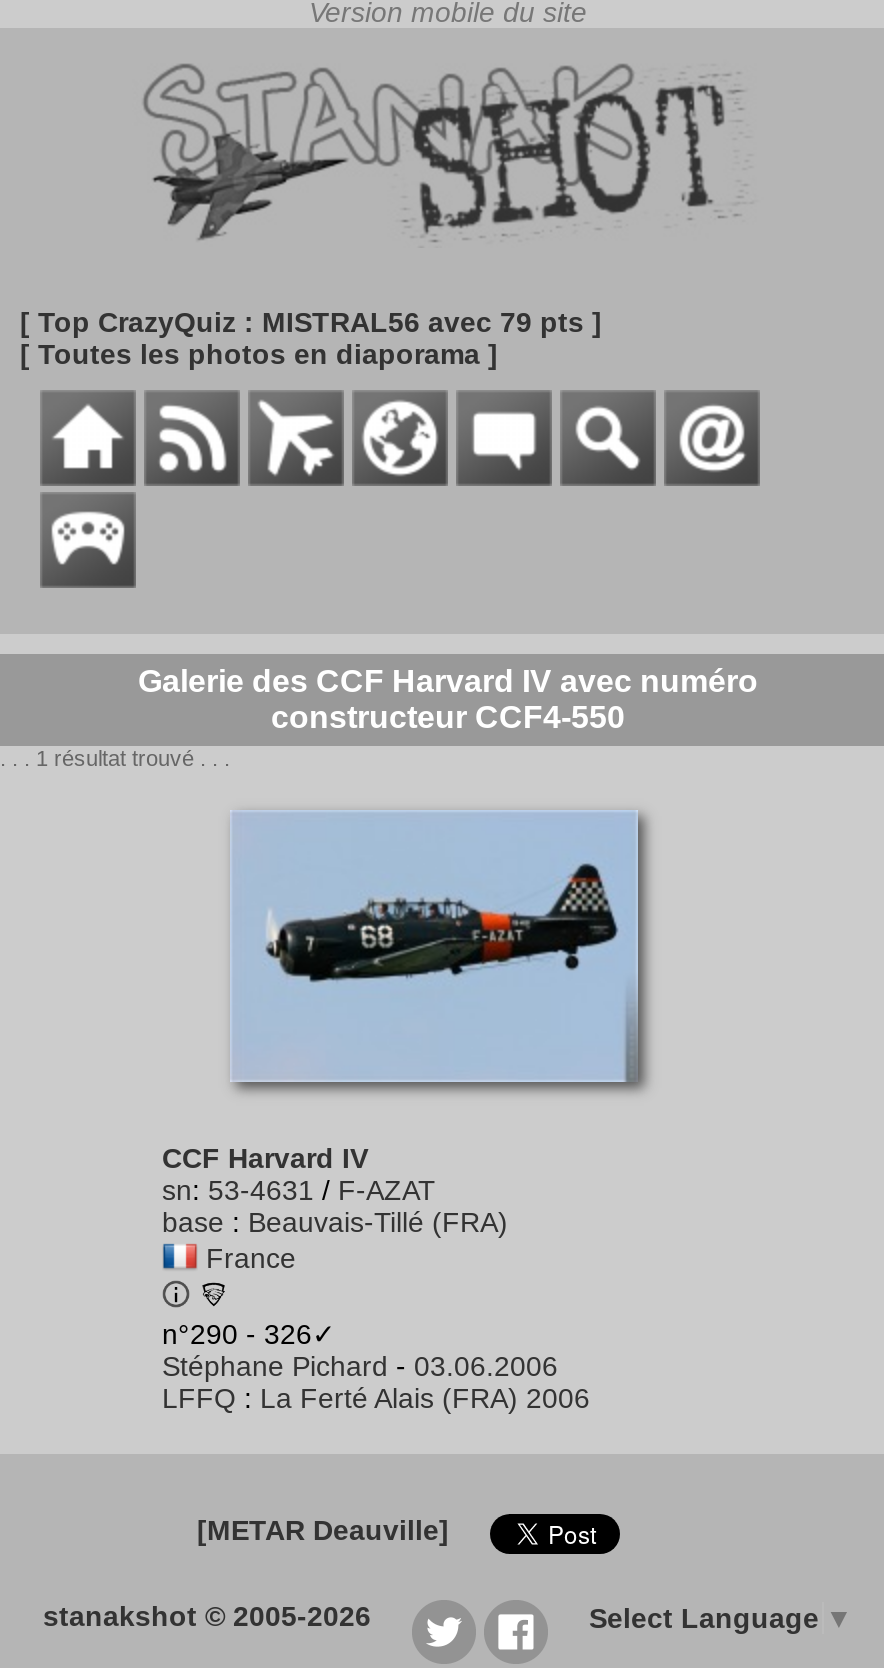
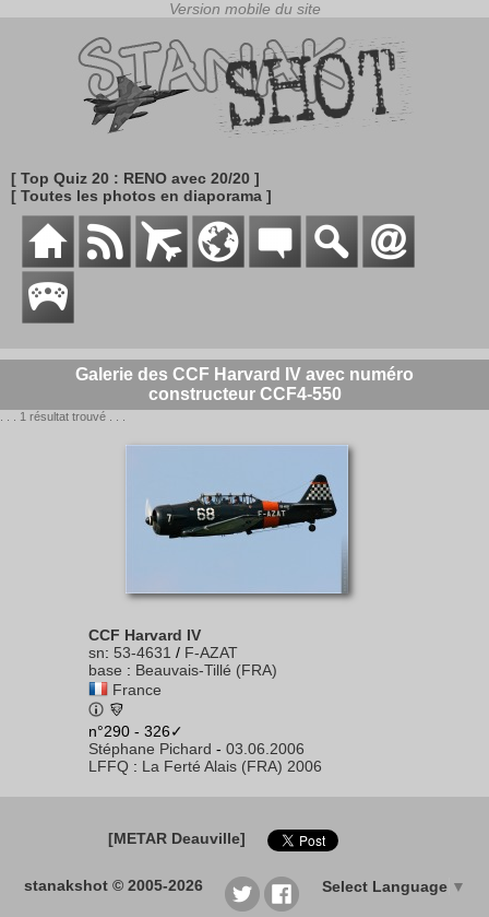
- [ Top CrazyQuiz : MISTRAL56 avec 79 pts ]
+ [ Top Quiz 20 : RENO avec 20/20 ]
